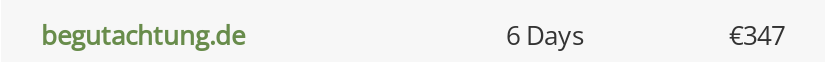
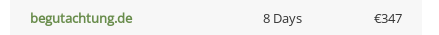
- 6 Days
+ 8 Days
